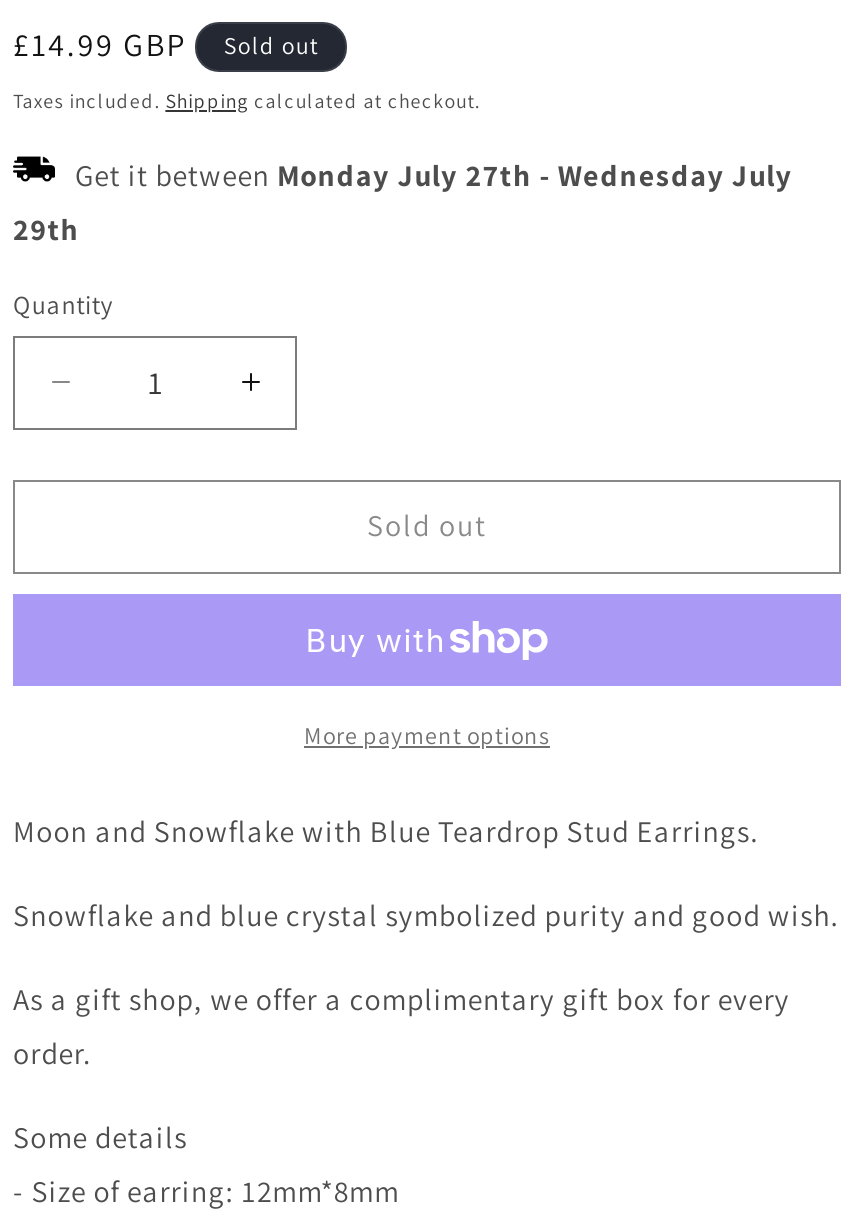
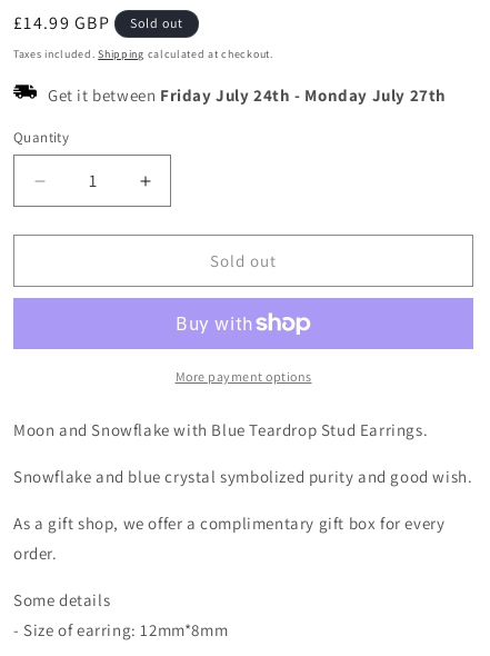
- Get it between Monday July 27th - Wednesday July
- 29th
+ Get it between Friday July 24th - Monday July 27th
